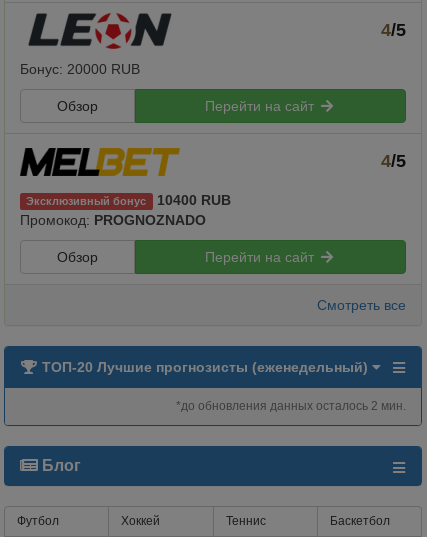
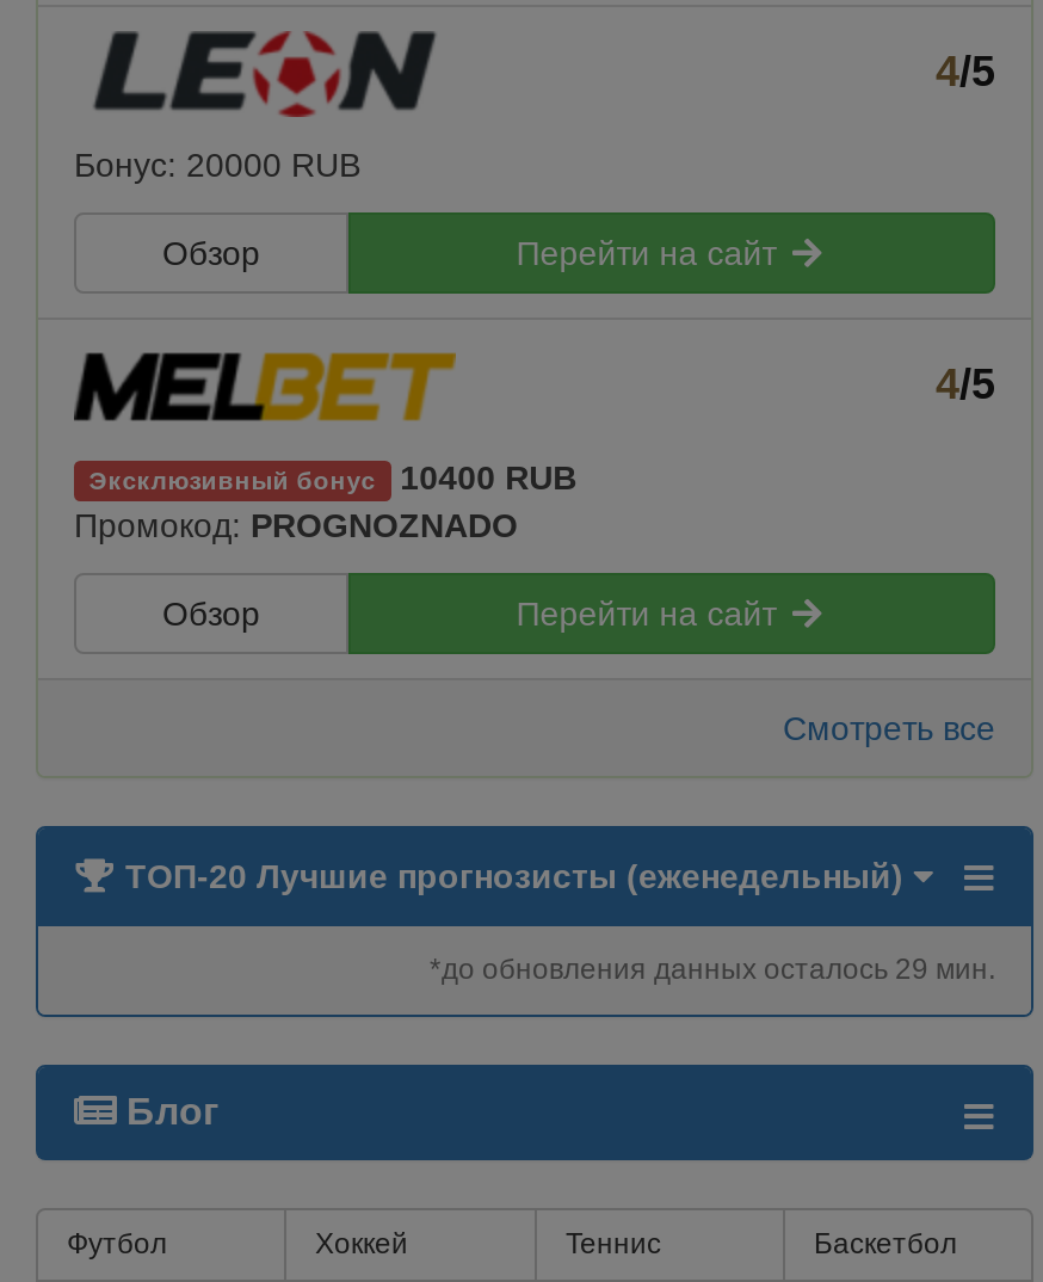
- *до обновления данных осталось 2 мин.
+ *до обновления данных осталось 29 мин.
